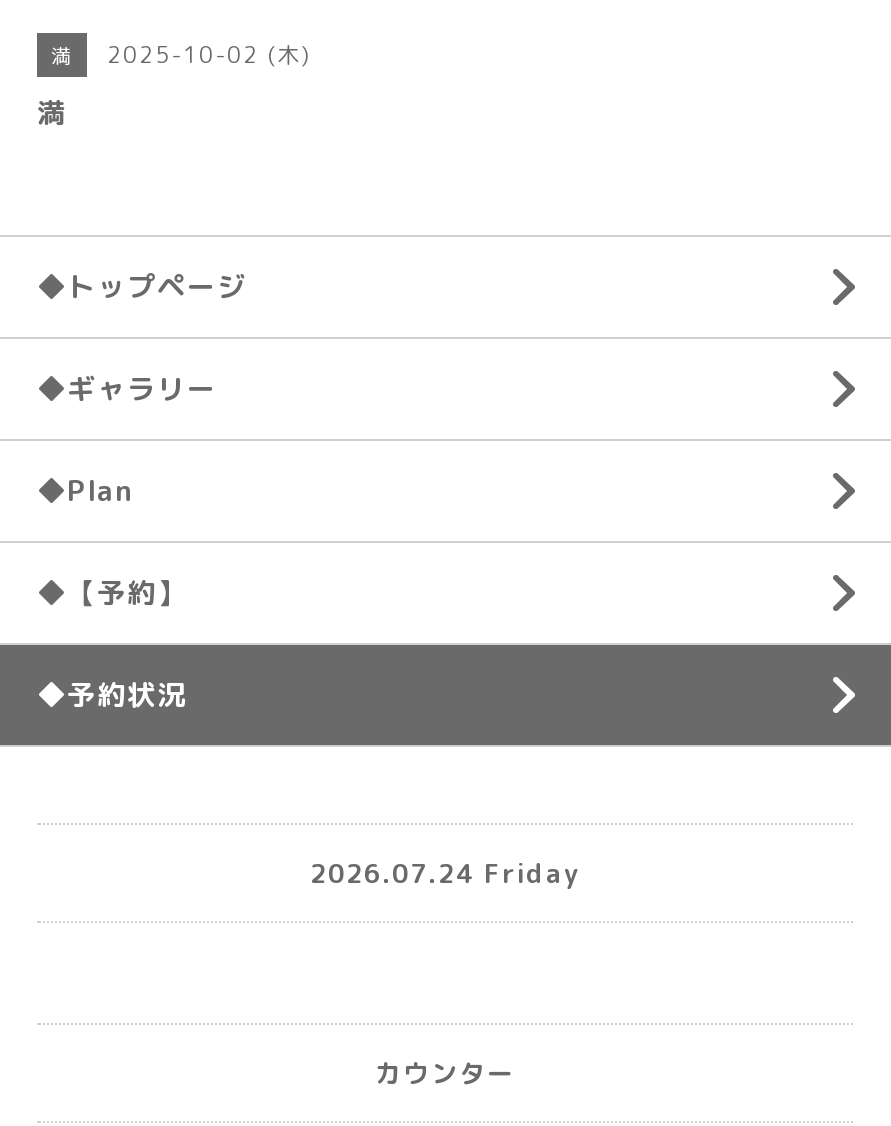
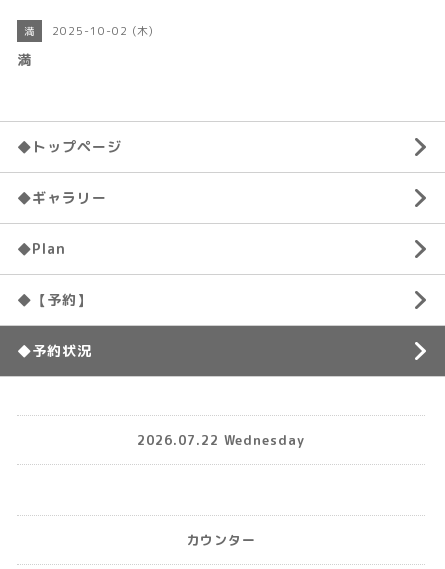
- 2026.07.24 Friday
+ 2026.07.22 Wednesday
